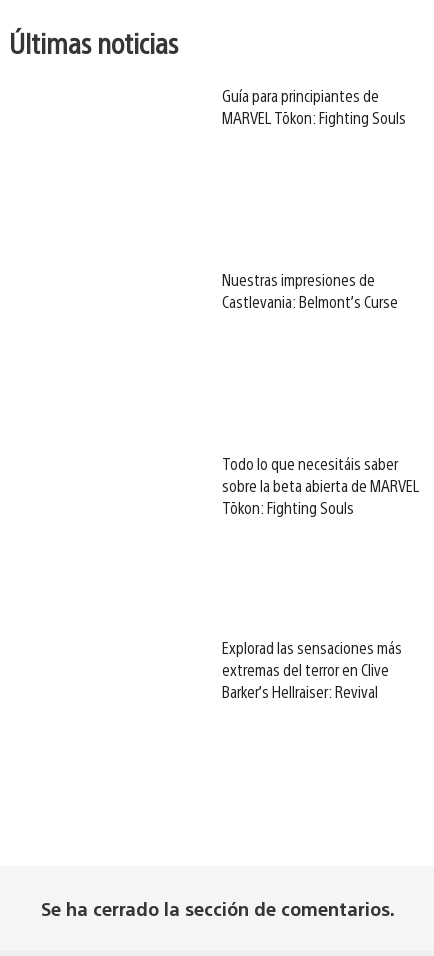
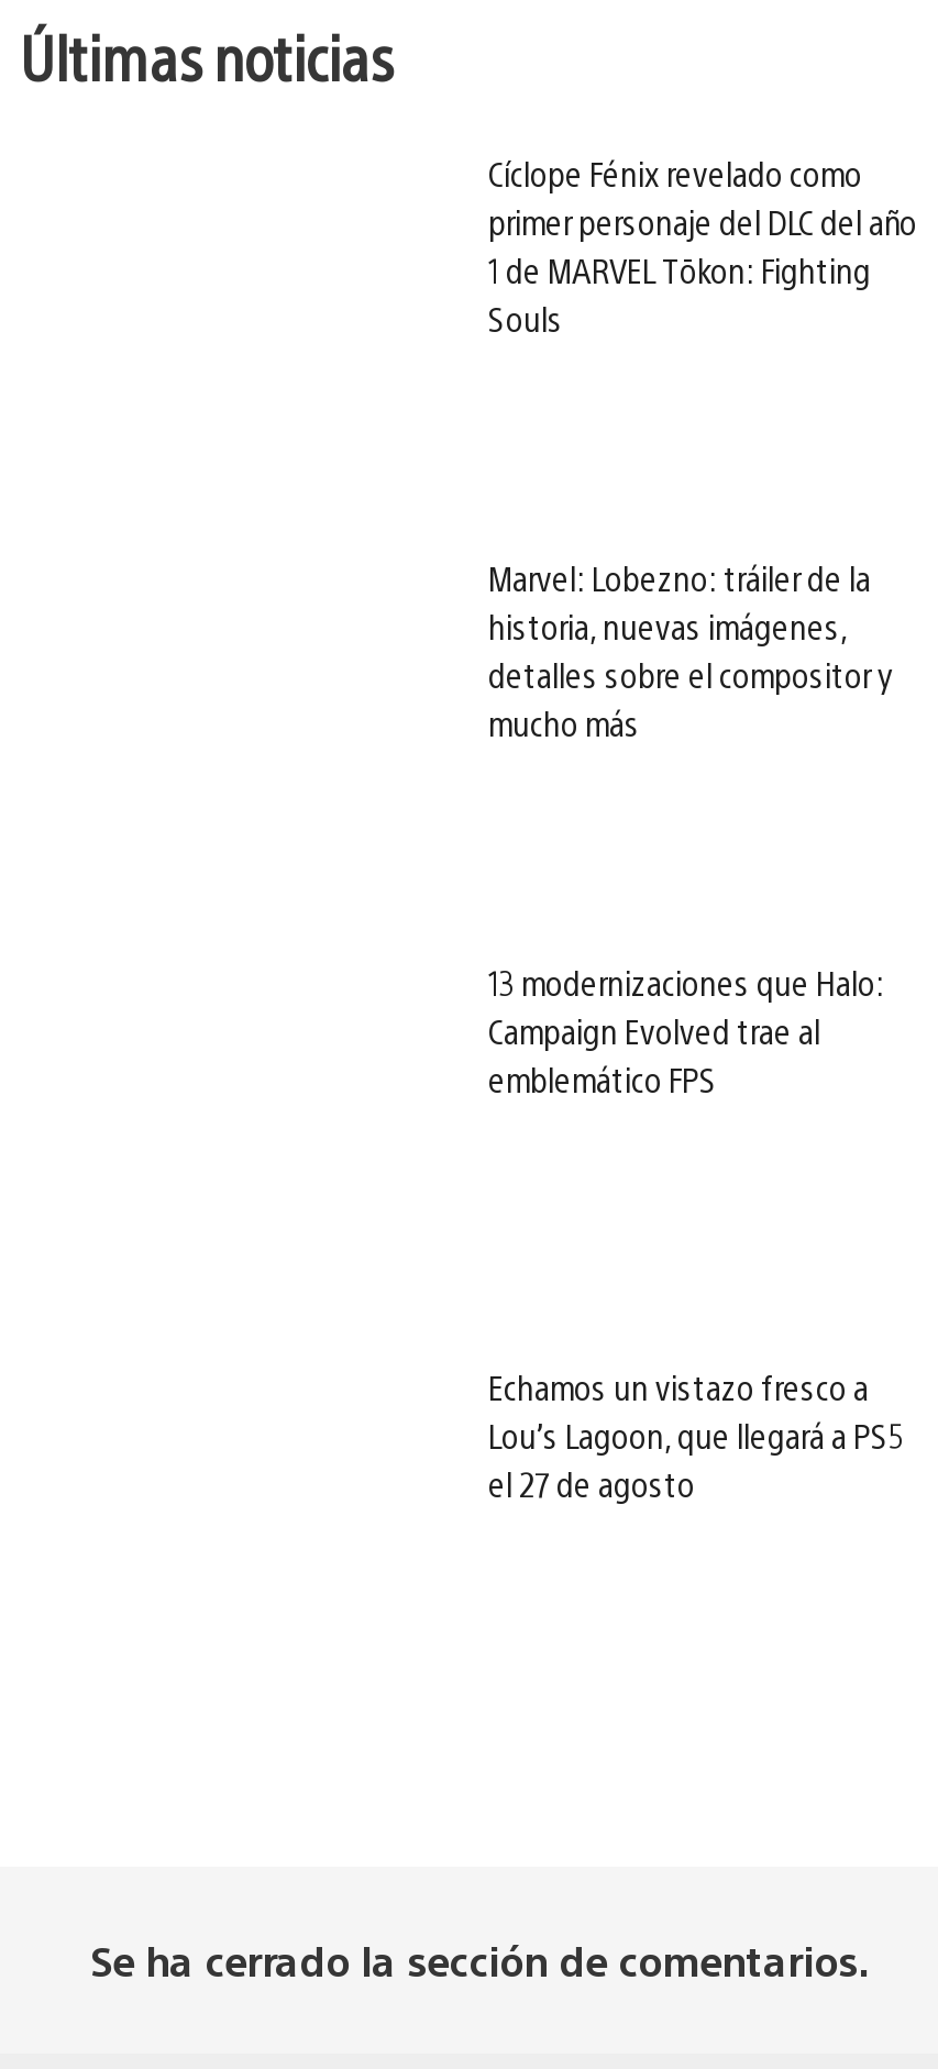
- Guía para principiantes de
- MARVEL Tōkon: Fighting Souls
+ Cíclope Fénix revelado como
+ primer personaje del DLC del año
+ 1 de MARVEL Tōkon: Fighting
+ Souls

- Nuestras impresiones de
- Castlevania: Belmont’s Curse
+ Marvel: Lobezno: tráiler de la
+ historia, nuevas imágenes,
+ detalles sobre el compositor y
+ mucho más

- Todo lo que necesitáis saber
- sobre la beta abierta de MARVEL
- Tōkon: Fighting Souls
+ 13 modernizaciones que Halo:
+ Campaign Evolved trae al
+ emblemático FPS

- Explorad las sensaciones más
- extremas del terror en Clive
- Barker’s Hellraiser: Revival
+ Echamos un vistazo fresco a
+ Lou’s Lagoon, que llegará a PS5
+ el 27 de agosto
